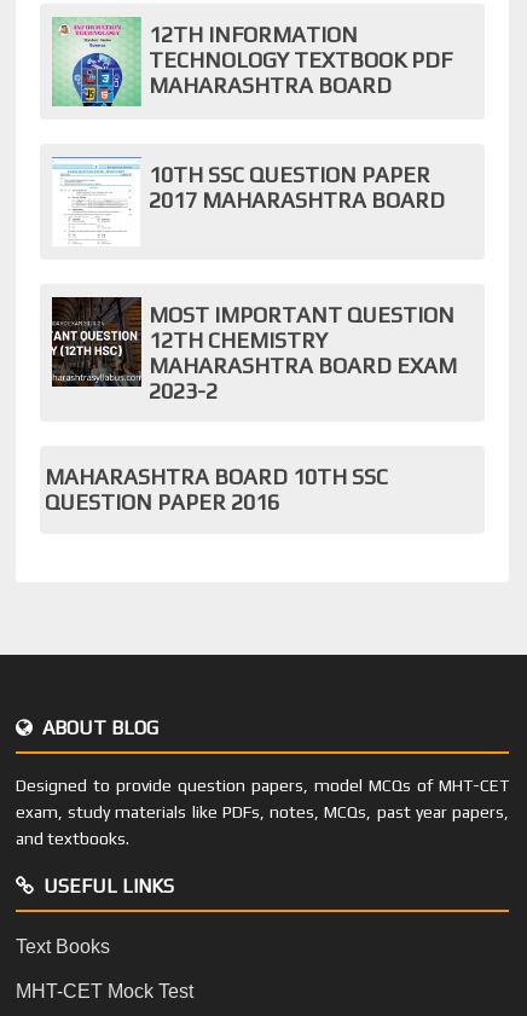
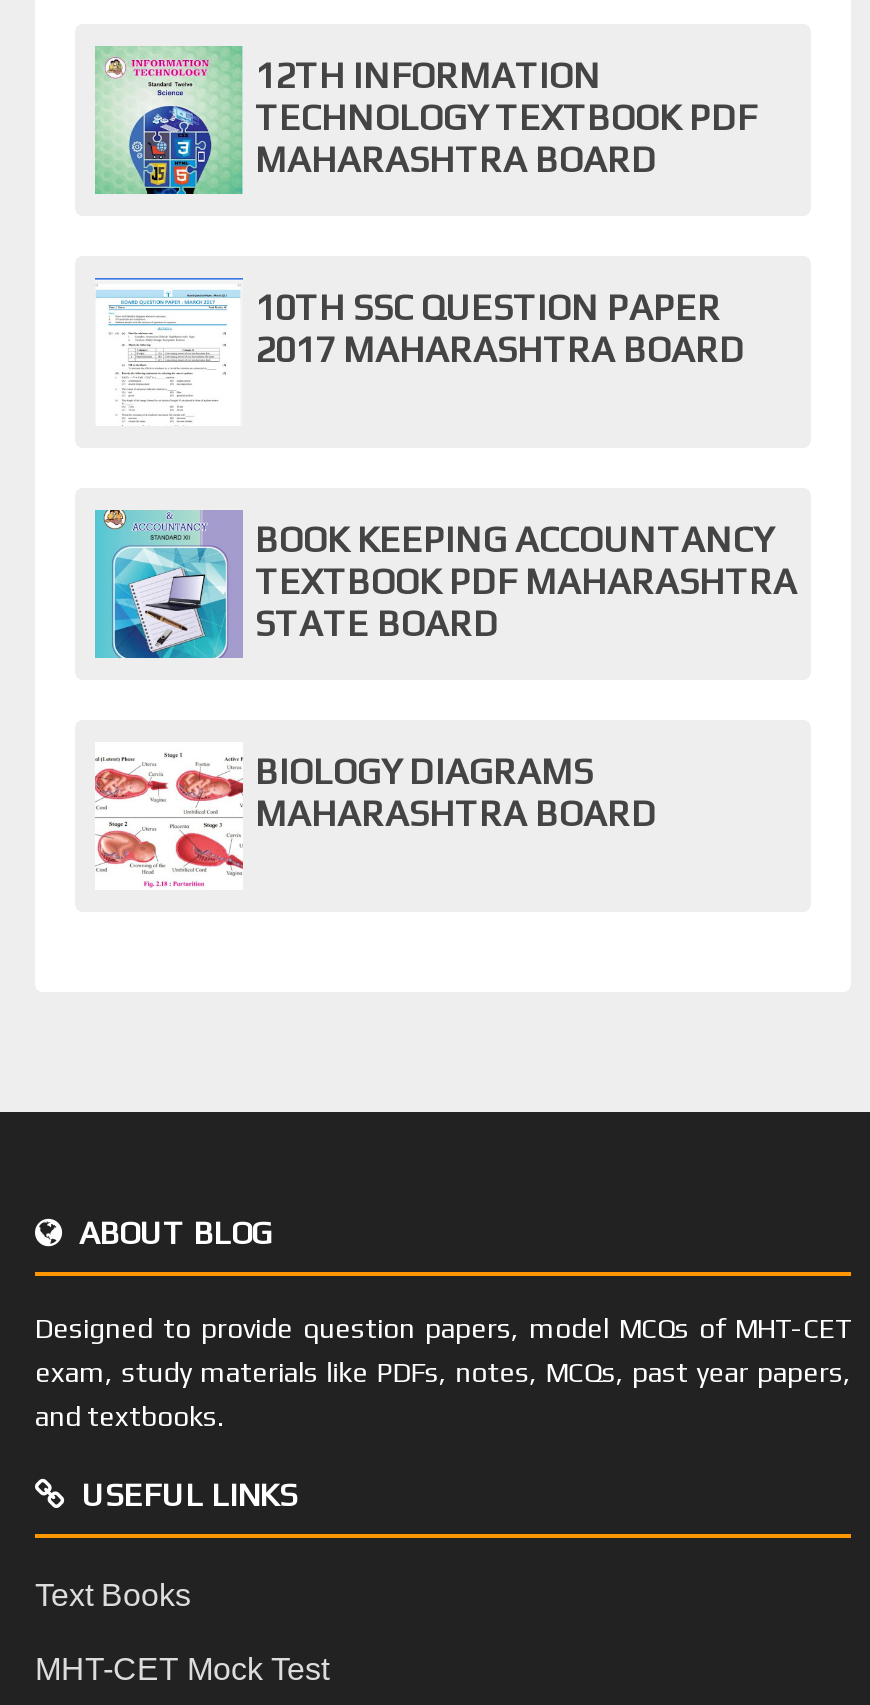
- [image]
- MOST IMPORTANT QUESTION
- 12TH CHEMISTRY
- MAHARASHTRA BOARD EXAM
- 2023-2
+ [image]
+ BOOK KEEPING ACCOUNTANCY
+ TEXTBOOK PDF MAHARASHTRA
+ STATE BOARD

- MAHARASHTRA BOARD 10TH SSC
- QUESTION PAPER 2016
+ BIOLOGY DIAGRAMS
+ MAHARASHTRA BOARD
